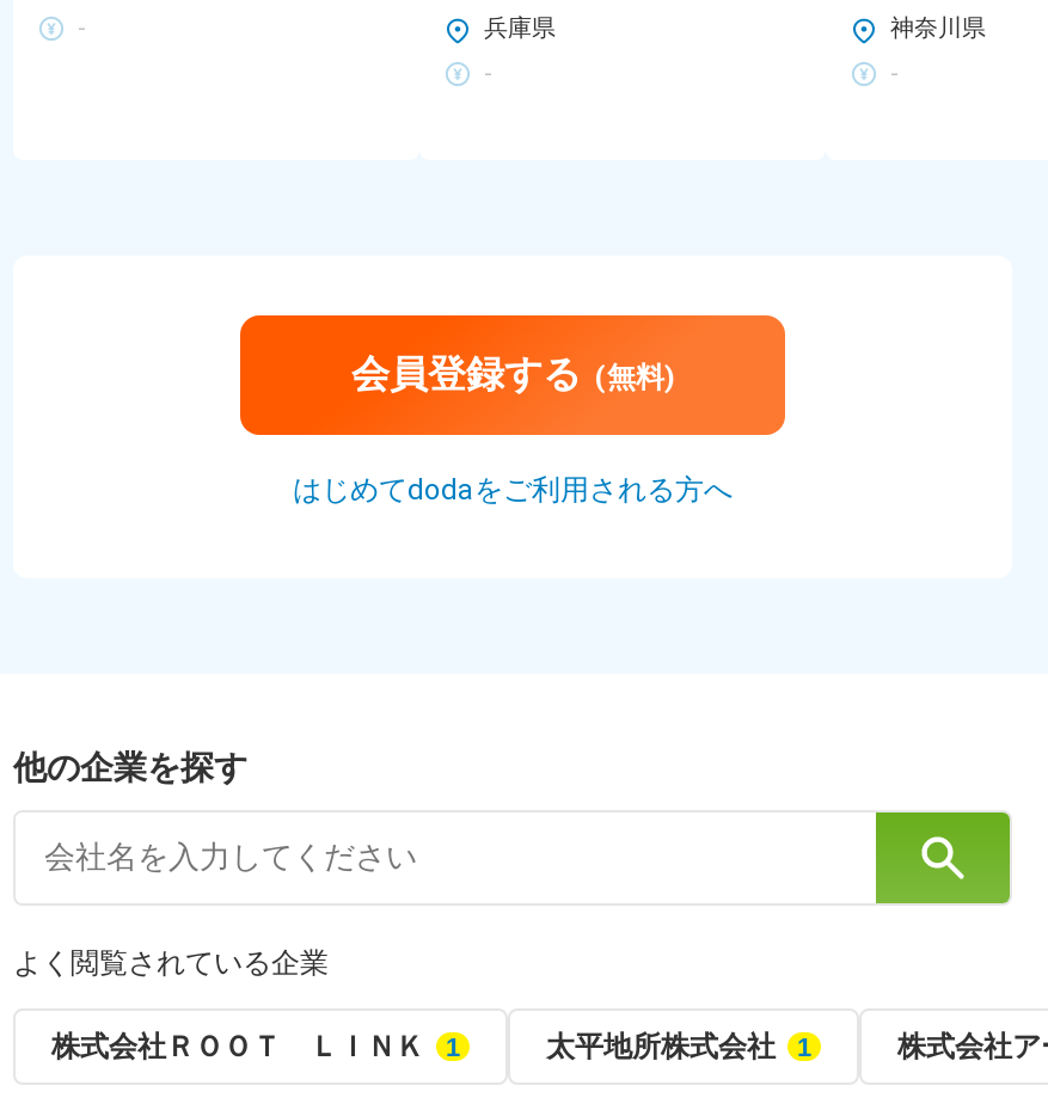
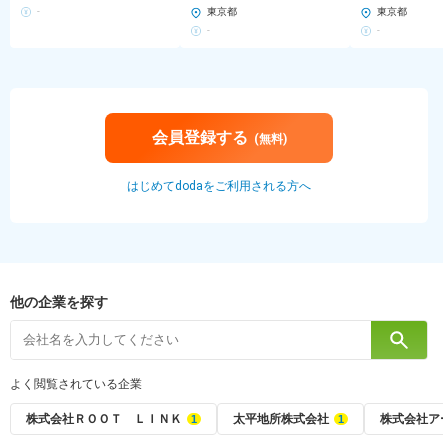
- 兵庫県
+ 東京都

- 神奈川県
+ 東京都
